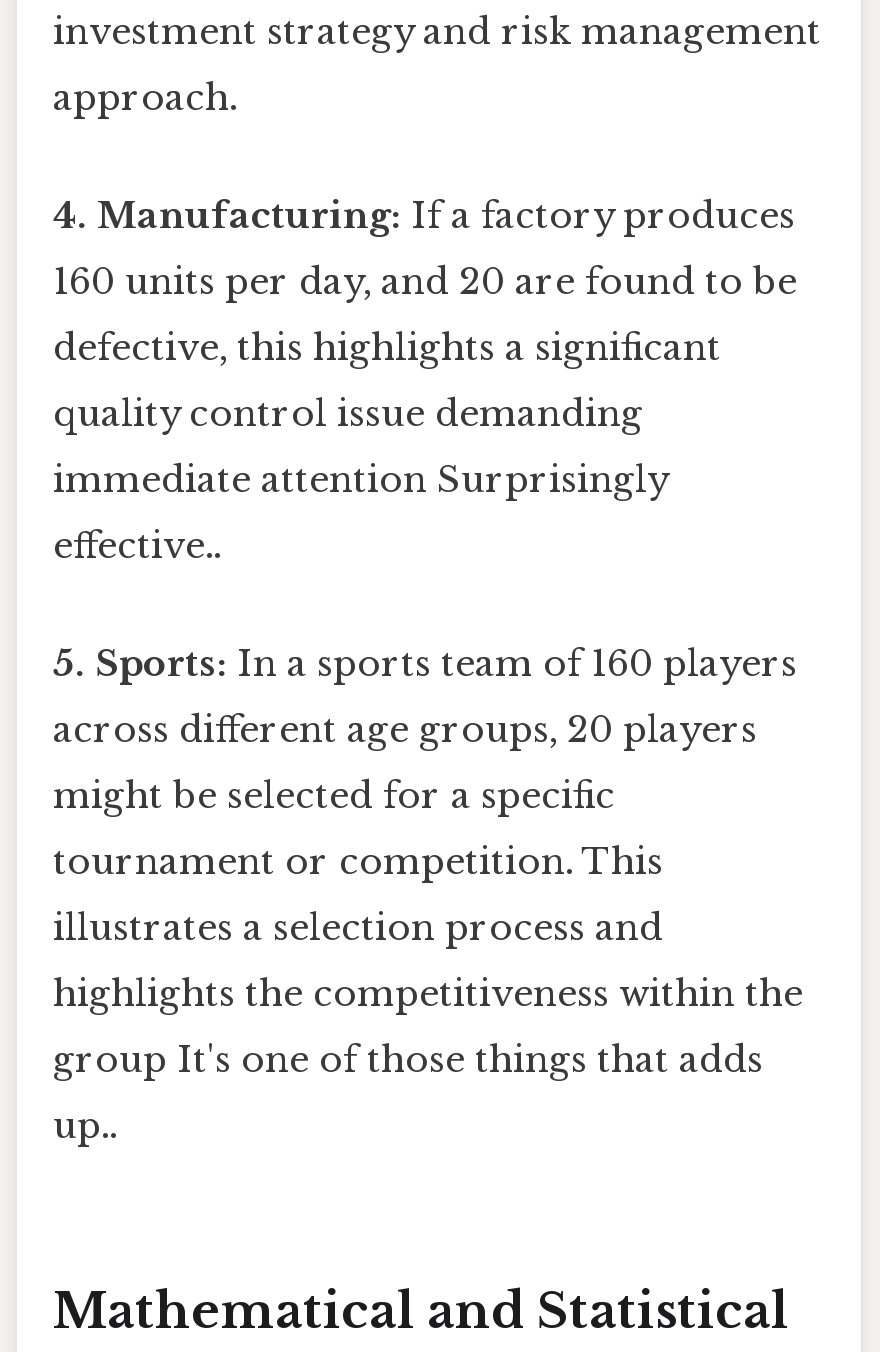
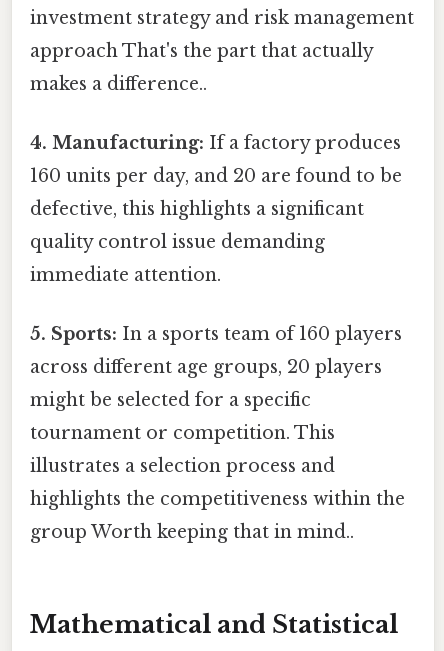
- approach.
+ approach That's the part that actually
+ makes a difference..

moved down: 4. Manufacturing: If a factory produces | 160 units per day, and 20 are found to be | defective, this highlights a significant | quality control issue demanding

- immediate attention Surprisingly
- effective..
+ immediate attention.

- group It's one of those things that adds
- up..
+ group Worth keeping that in mind..
